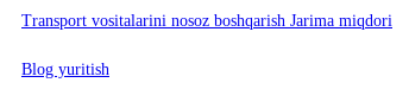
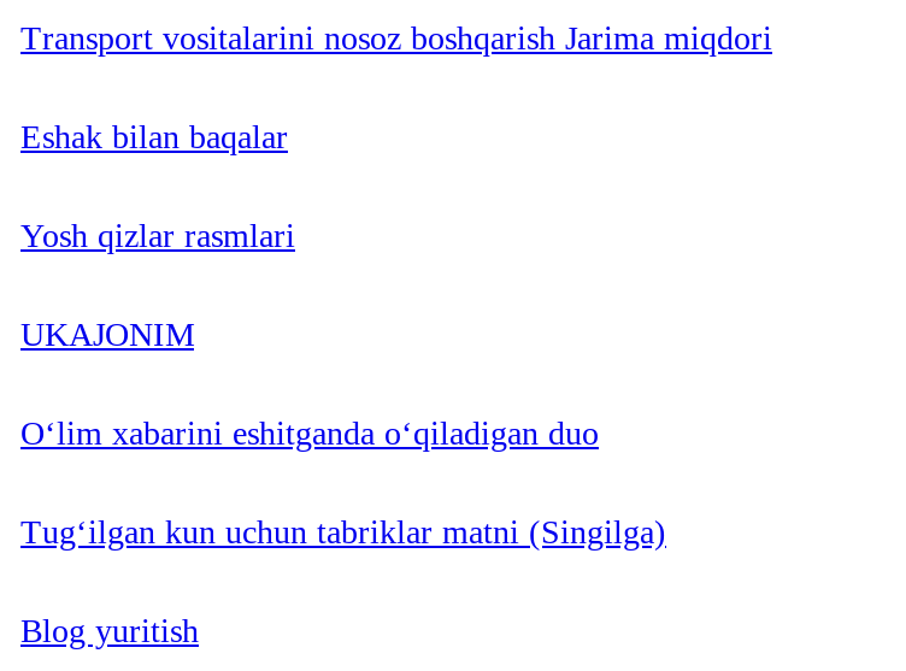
+ Eshak bilan baqalar
+ Yosh qizlar rasmlari
+ UKAJONIM
+ O‘lim xabarini eshitganda o‘qiladigan duo
+ Tug‘ilgan kun uchun tabriklar matni (Singilga)
